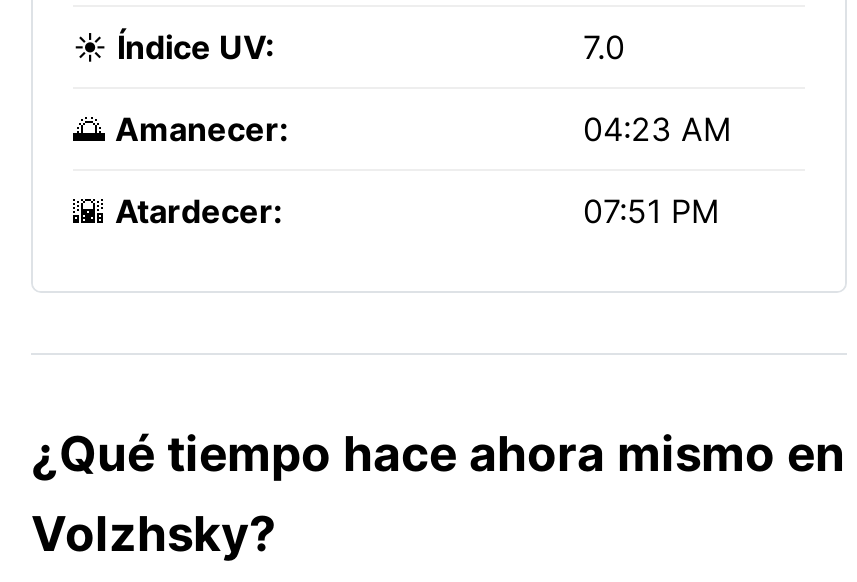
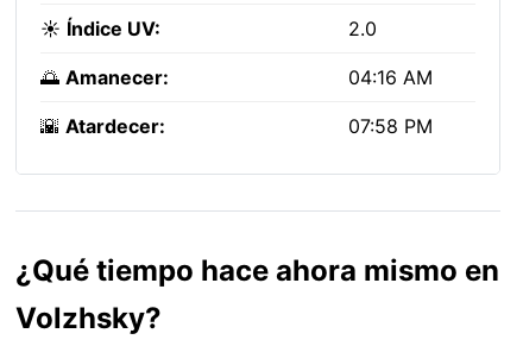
- 7.0
+ 2.0

- 04:23 AM
+ 04:16 AM

- 07:51 PM
+ 07:58 PM
